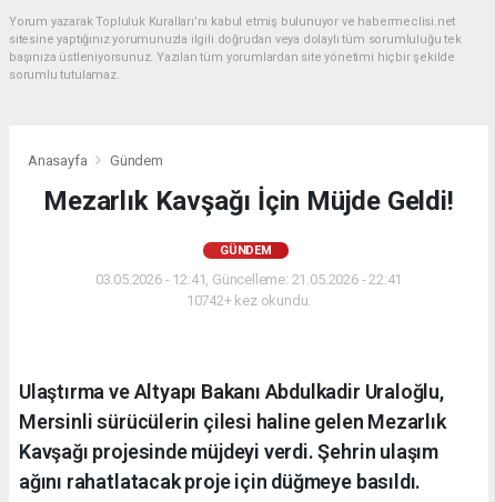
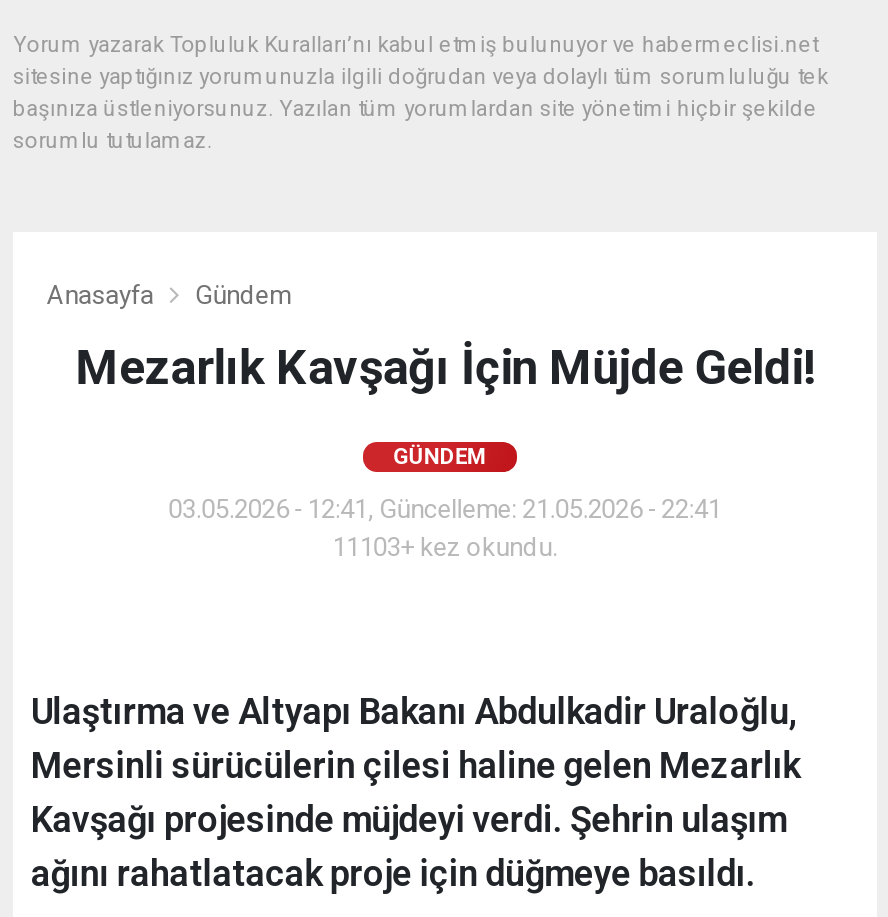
- 10742+ kez okundu.
+ 11103+ kez okundu.
